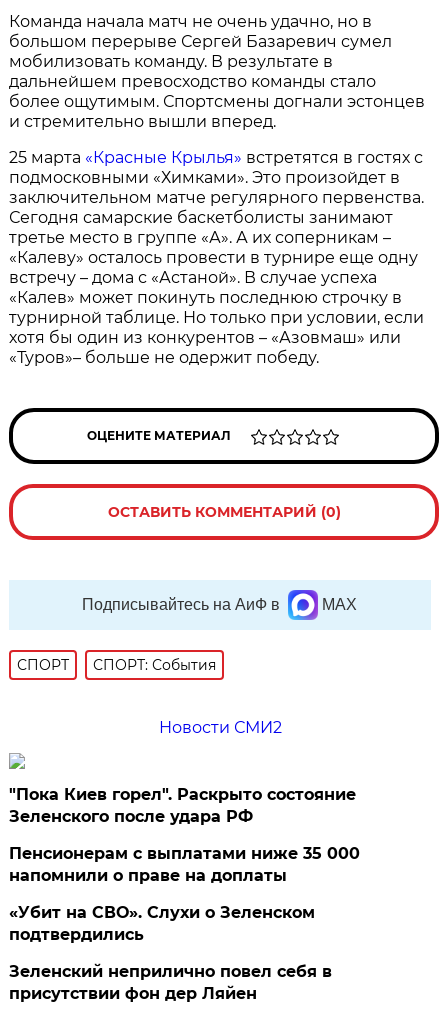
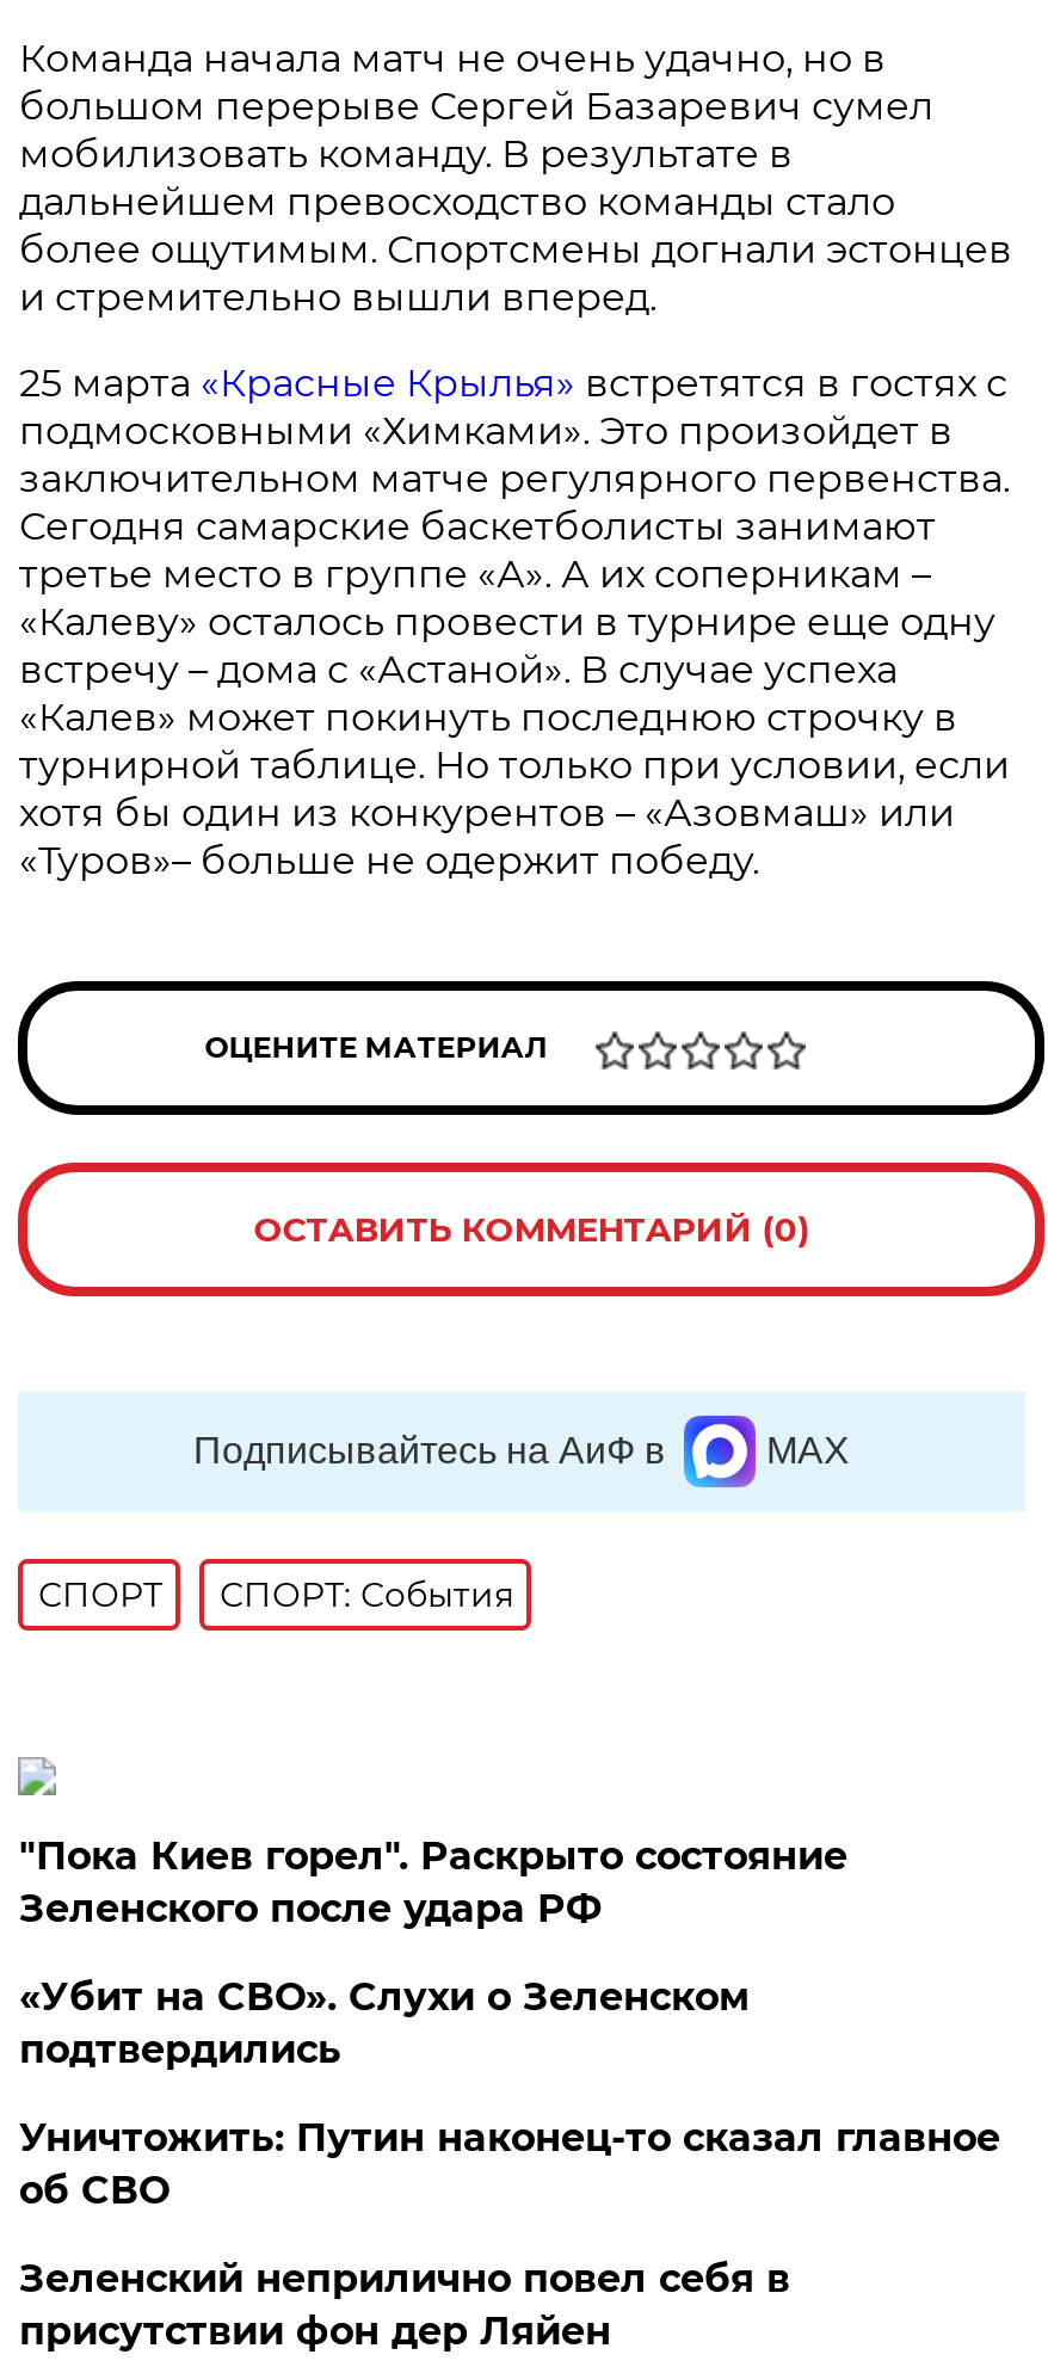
- Новости СМИ2

- Пенсионерам с выплатами ниже 35 000
- напомнили о праве на доплаты

moved up: «Убит на СВО». Слухи о Зеленском | подтвердились

+ Уничтожить: Путин наконец-то сказал главное
+ об СВО
